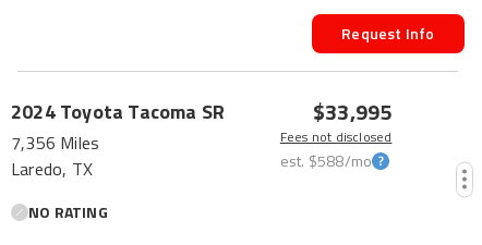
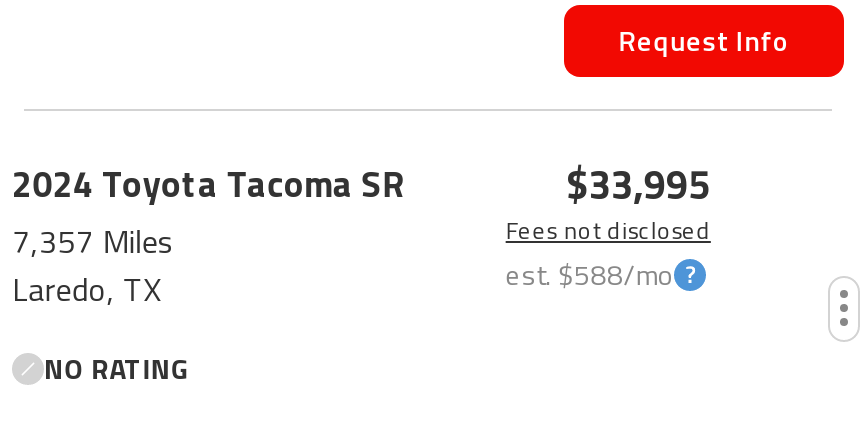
- 7,356 Miles
+ 7,357 Miles
